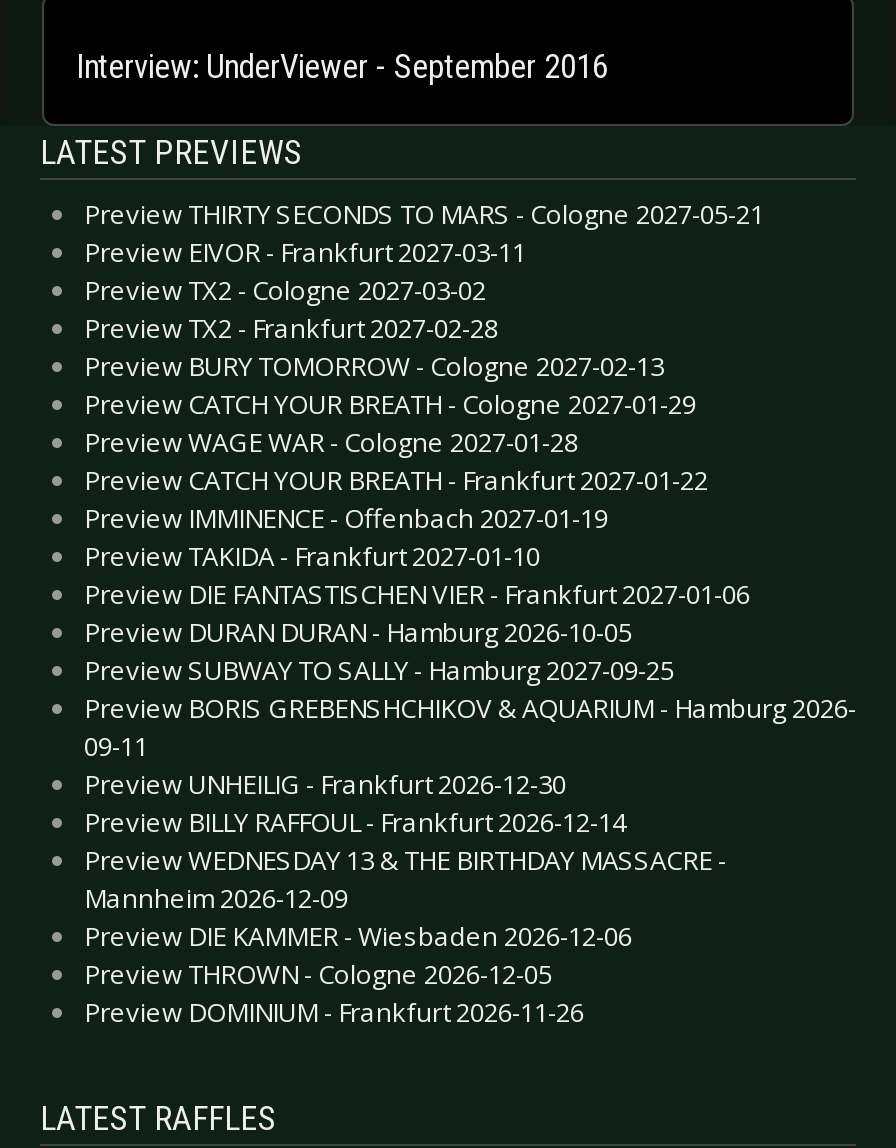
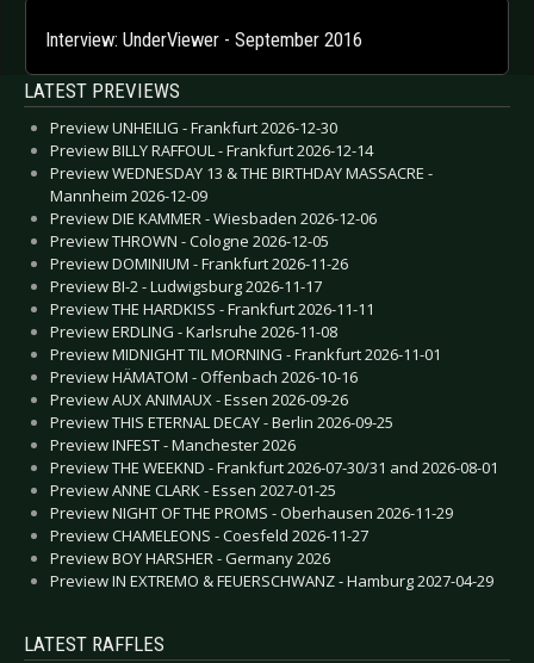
- Preview THIRTY SECONDS TO MARS - Cologne 2027-05-21
- Preview EIVOR - Frankfurt 2027-03-11
- Preview TX2 - Cologne 2027-03-02
- Preview TX2 - Frankfurt 2027-02-28
- Preview BURY TOMORROW - Cologne 2027-02-13
- Preview CATCH YOUR BREATH - Cologne 2027-01-29
- Preview WAGE WAR - Cologne 2027-01-28
- Preview CATCH YOUR BREATH - Frankfurt 2027-01-22
- Preview IMMINENCE - Offenbach 2027-01-19
- Preview TAKIDA - Frankfurt 2027-01-10
- Preview DIE FANTASTISCHEN VIER - Frankfurt 2027-01-06
- Preview DURAN DURAN - Hamburg 2026-10-05
- Preview SUBWAY TO SALLY - Hamburg 2027-09-25
- Preview BORIS GREBENSHCHIKOV & AQUARIUM - Hamburg 2026-
- 09-11

moved up: Preview UNHEILIG - Frankfurt 2026-12-30 | Preview BILLY RAFFOUL - Frankfurt 2026-12-14 | Preview WEDNESDAY 13 & THE BIRTHDAY MASSACRE - | Mannheim 2026-12-09 | Preview DIE KAMMER - Wiesbaden 2026-12-06 | Preview THROWN - Cologne 2026-12-05 | Preview DOMINIUM - Frankfurt 2026-11-26

+ Preview BI-2 - Ludwigsburg 2026-11-17
+ Preview THE HARDKISS - Frankfurt 2026-11-11
+ Preview ERDLING - Karlsruhe 2026-11-08
+ Preview MIDNIGHT TIL MORNING - Frankfurt 2026-11-01
+ Preview HÄMATOM - Offenbach 2026-10-16
+ Preview AUX ANIMAUX - Essen 2026-09-26
+ Preview THIS ETERNAL DECAY - Berlin 2026-09-25
+ Preview INFEST - Manchester 2026
+ Preview THE WEEKND - Frankfurt 2026-07-30/31 and 2026-08-01
+ Preview ANNE CLARK - Essen 2027-01-25
+ Preview NIGHT OF THE PROMS - Oberhausen 2026-11-29
+ Preview CHAMELEONS - Coesfeld 2026-11-27
+ Preview BOY HARSHER - Germany 2026
+ Preview IN EXTREMO & FEUERSCHWANZ - Hamburg 2027-04-29
